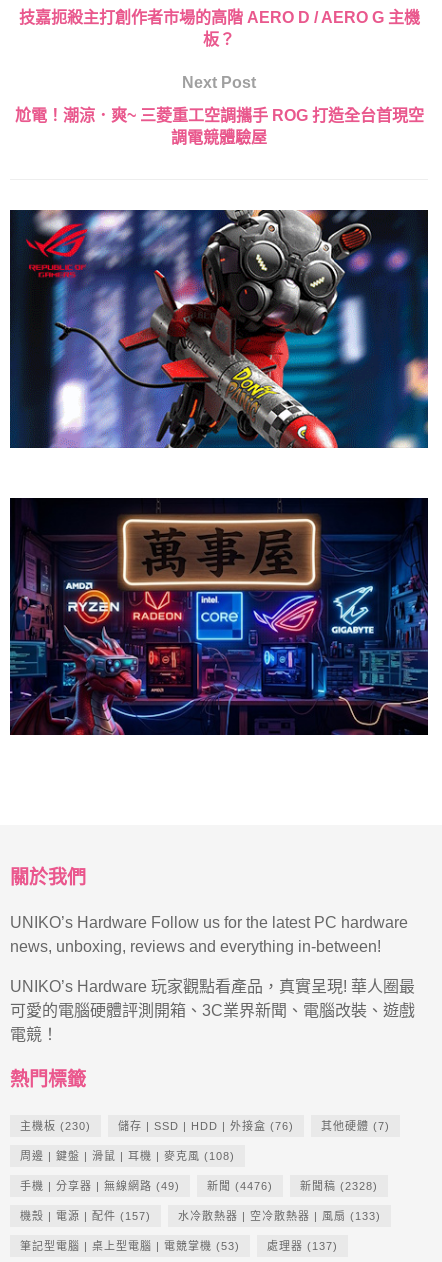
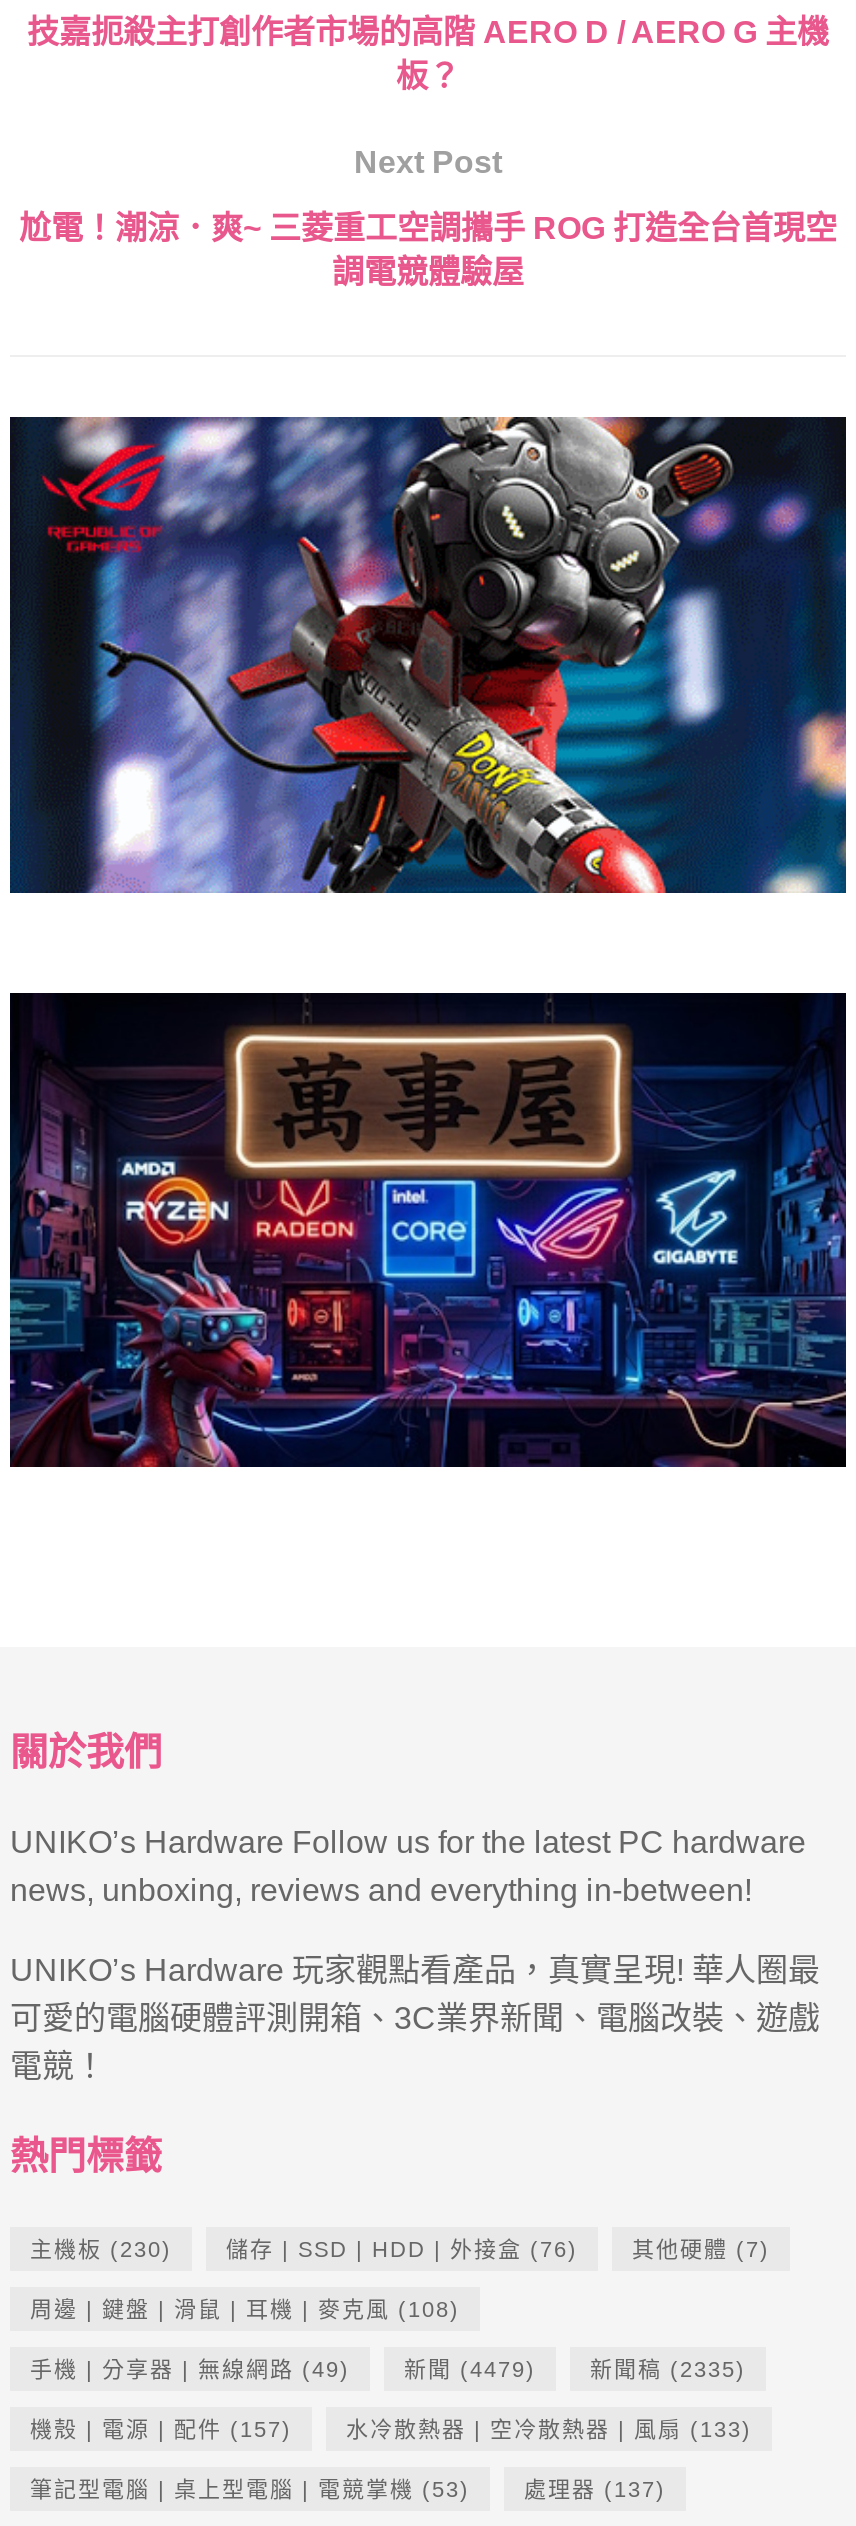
- 新聞(4476)
+ 新聞(4479)

- 新聞稿(2328)
+ 新聞稿(2335)
